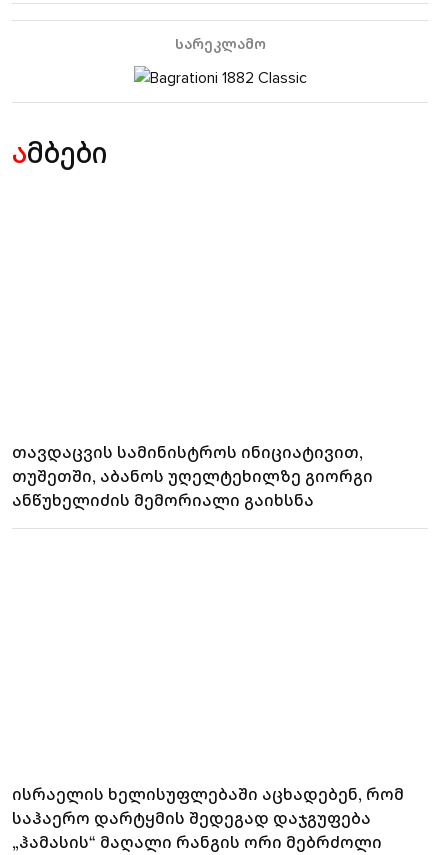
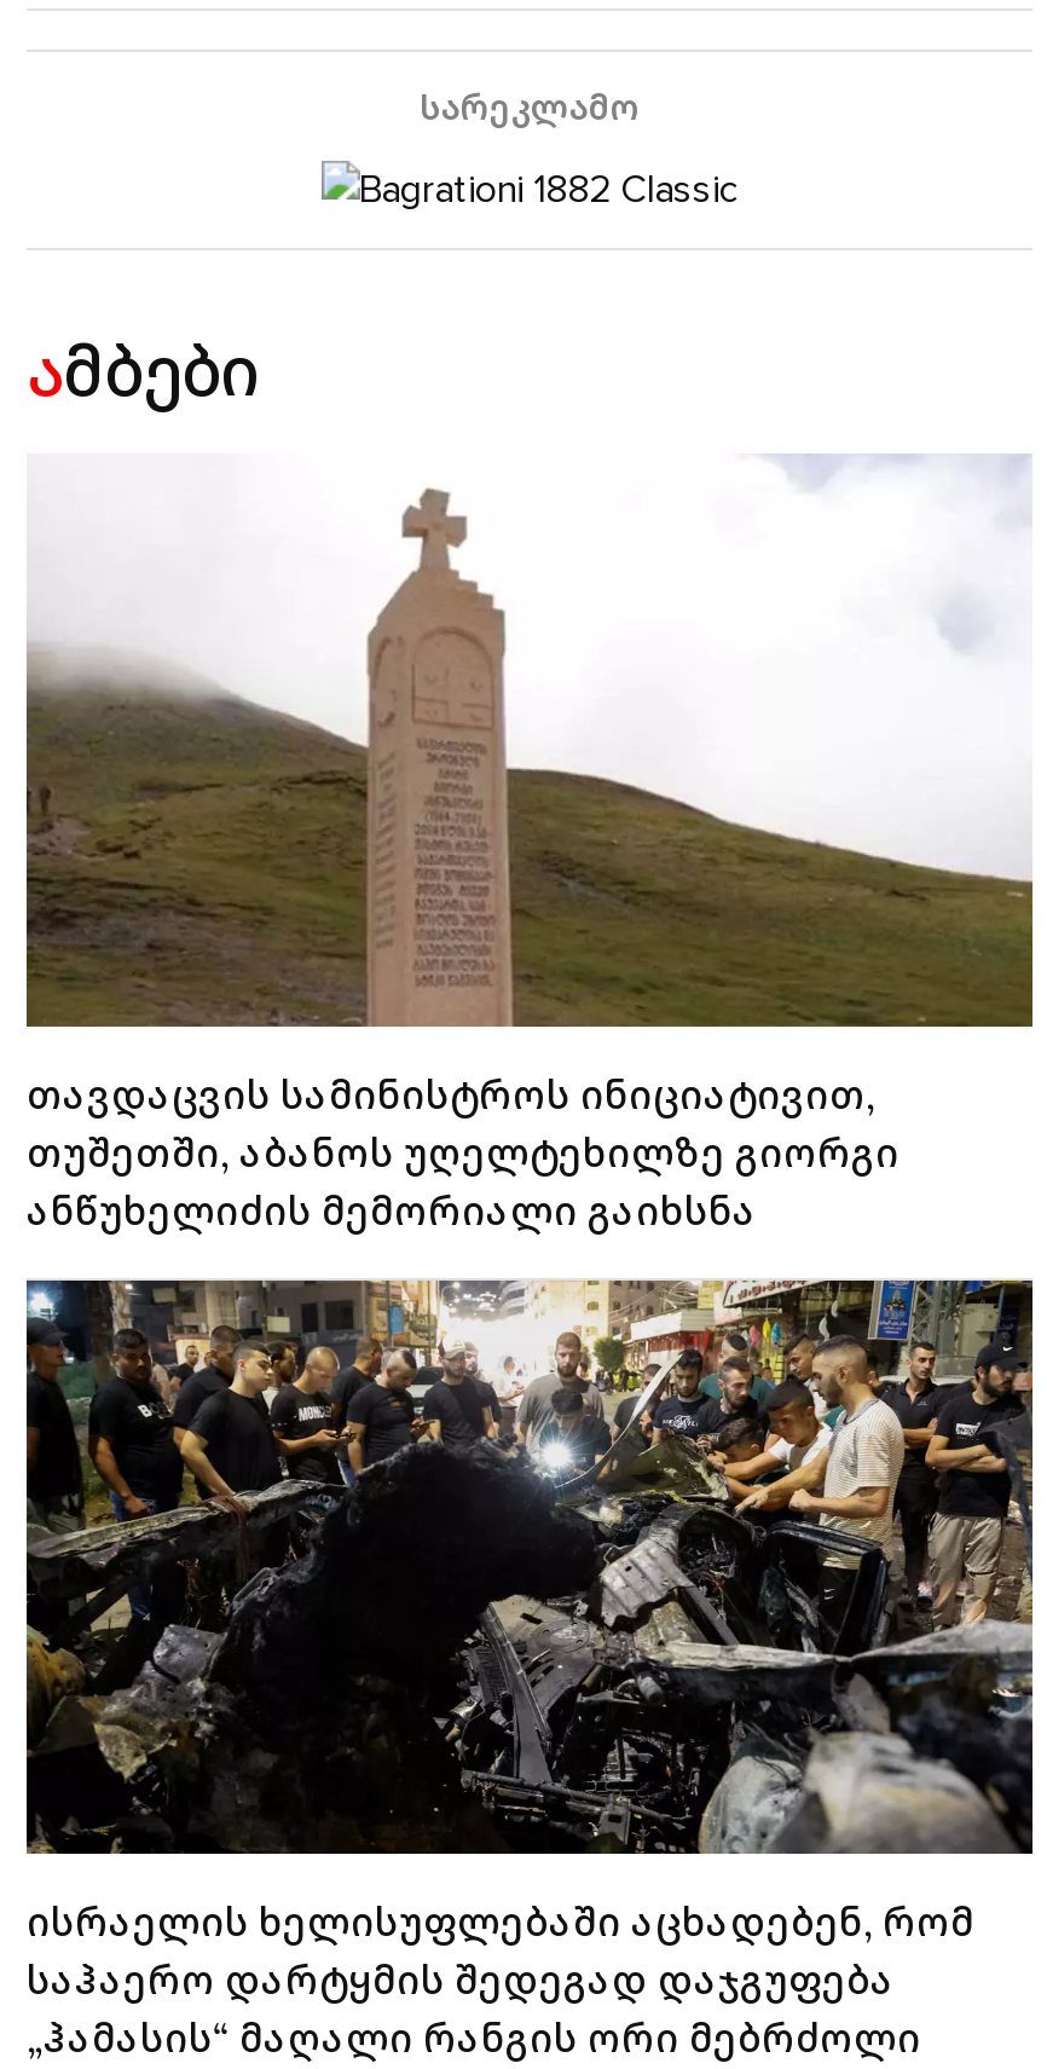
+ [image]

+ [image]
